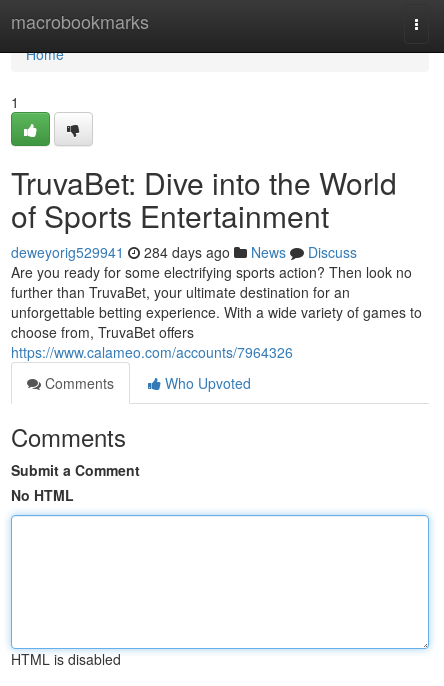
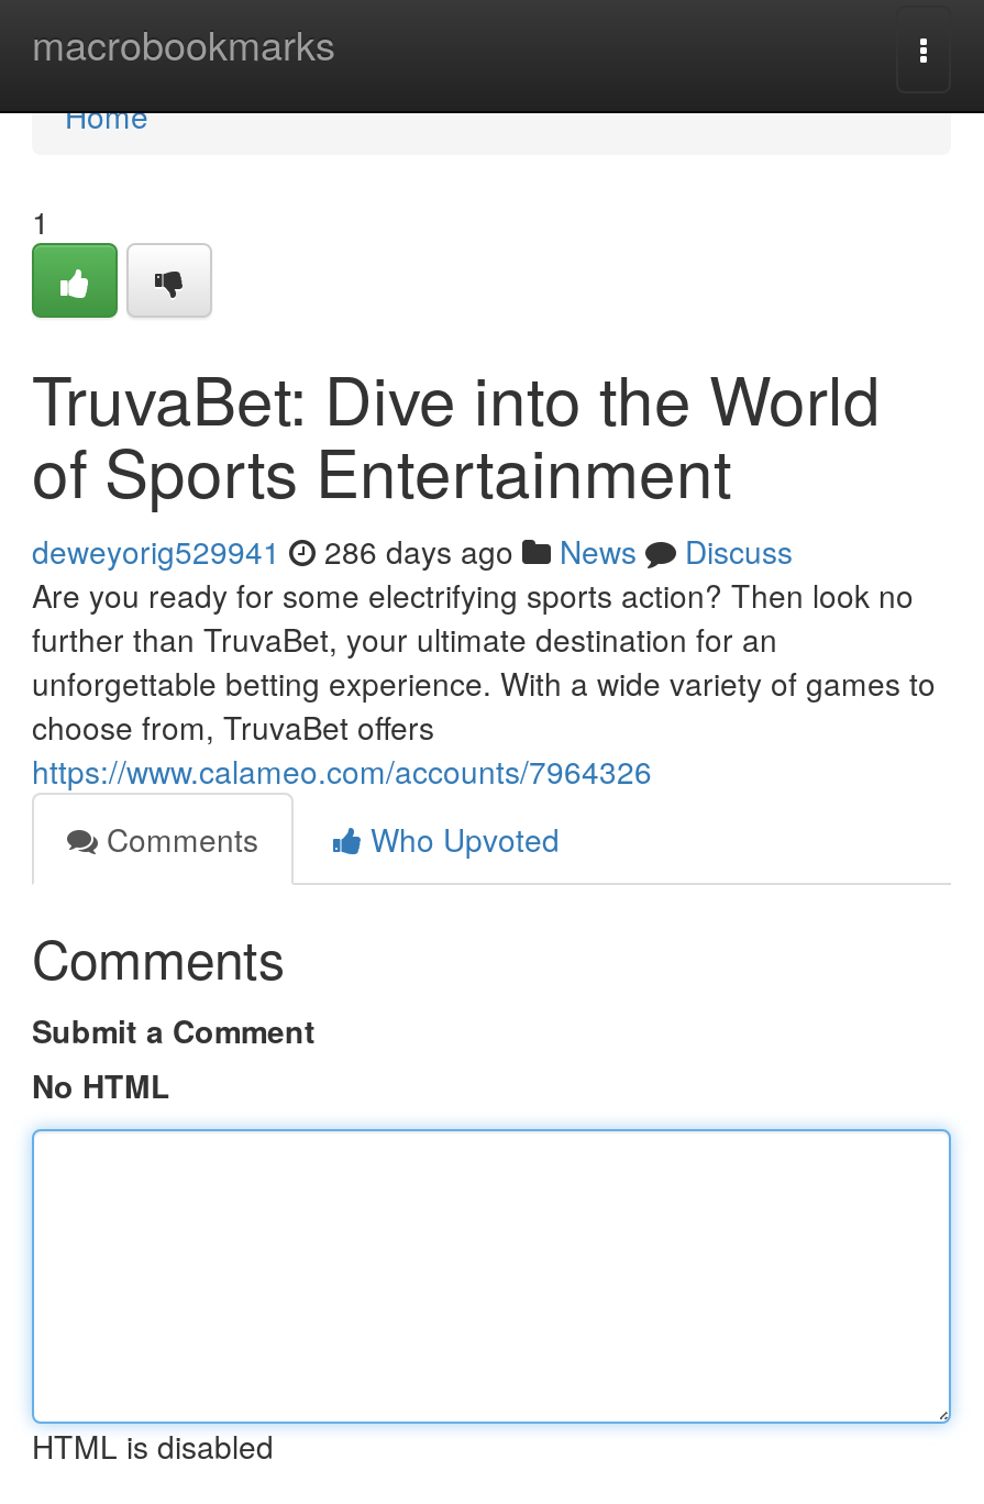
- deweyorig529941 284 days ago News Discuss
+ deweyorig529941 286 days ago News Discuss
